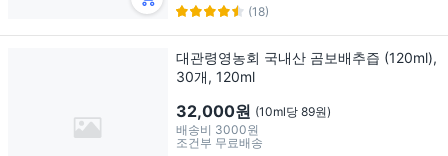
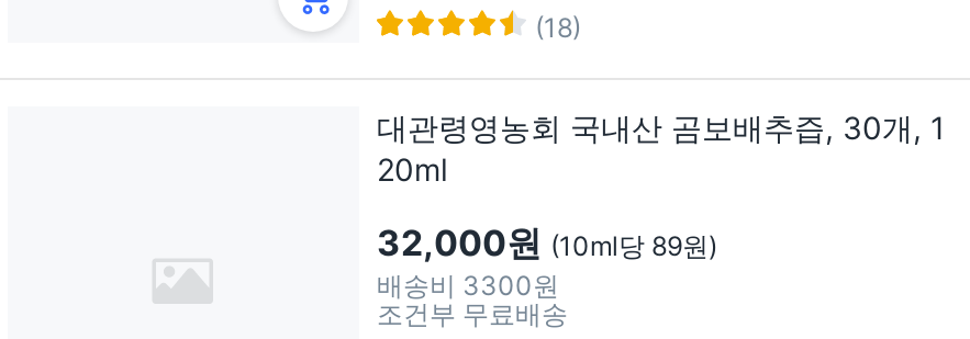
- 대관령영농회 국내산 곰보배추즙 (120ml),
- 30개, 120ml
+ 대관령영농회 국내산 곰보배추즙, 30개, 1
+ 20ml

- 배송비 3000원
+ 배송비 3300원
